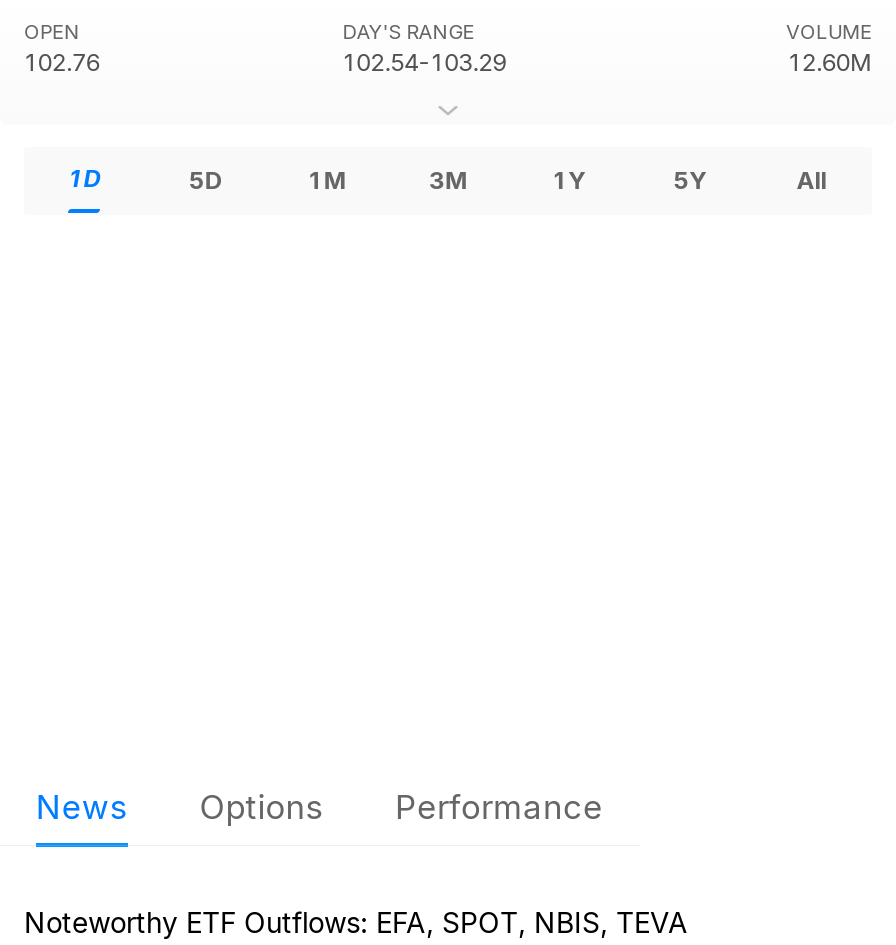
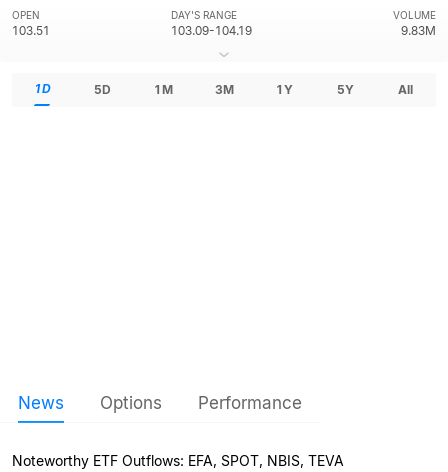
- 102.76
+ 103.51

- 102.54-103.29
+ 103.09-104.19

- 12.60M
+ 9.83M
